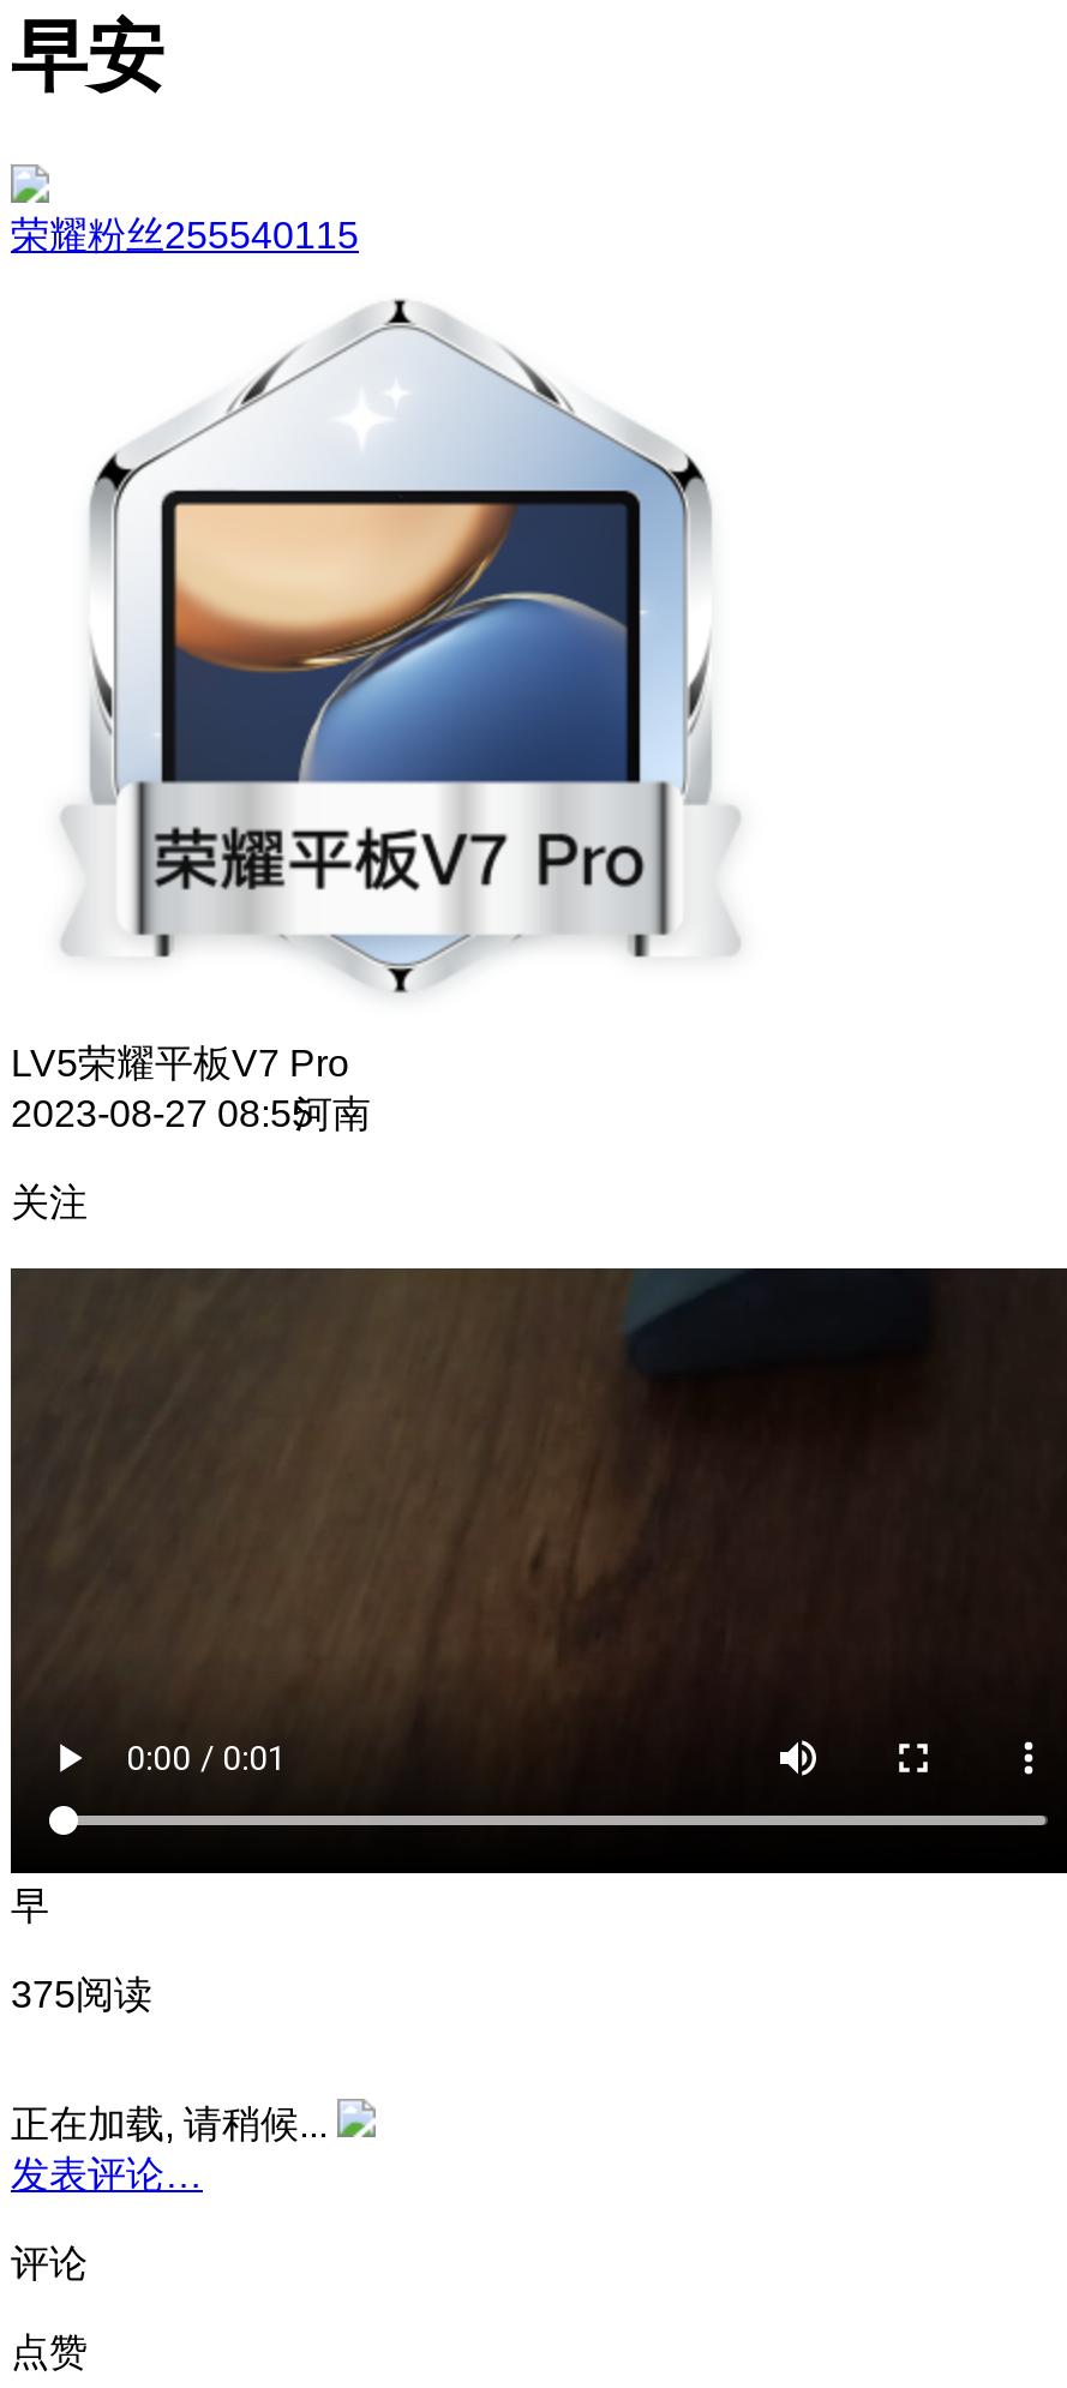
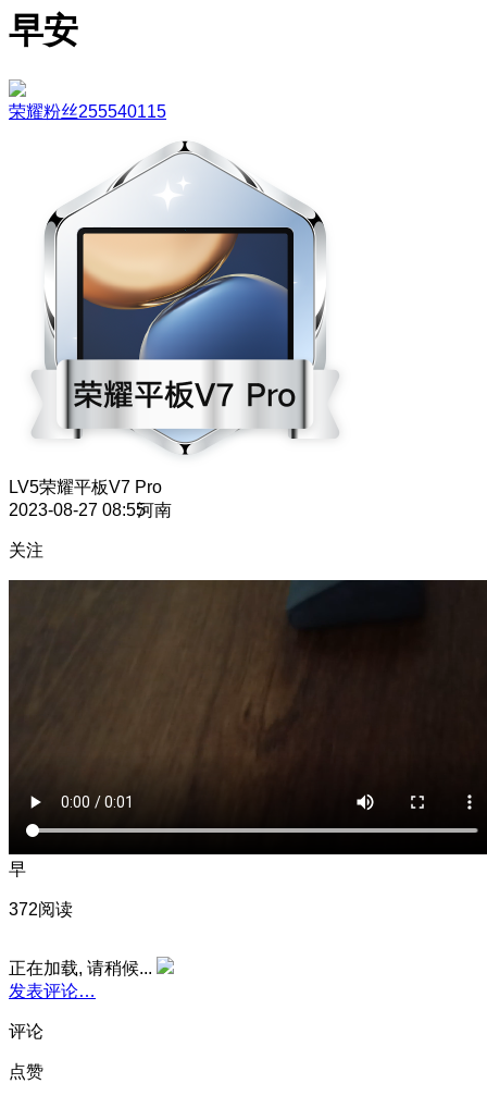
- 375阅读
+ 372阅读
